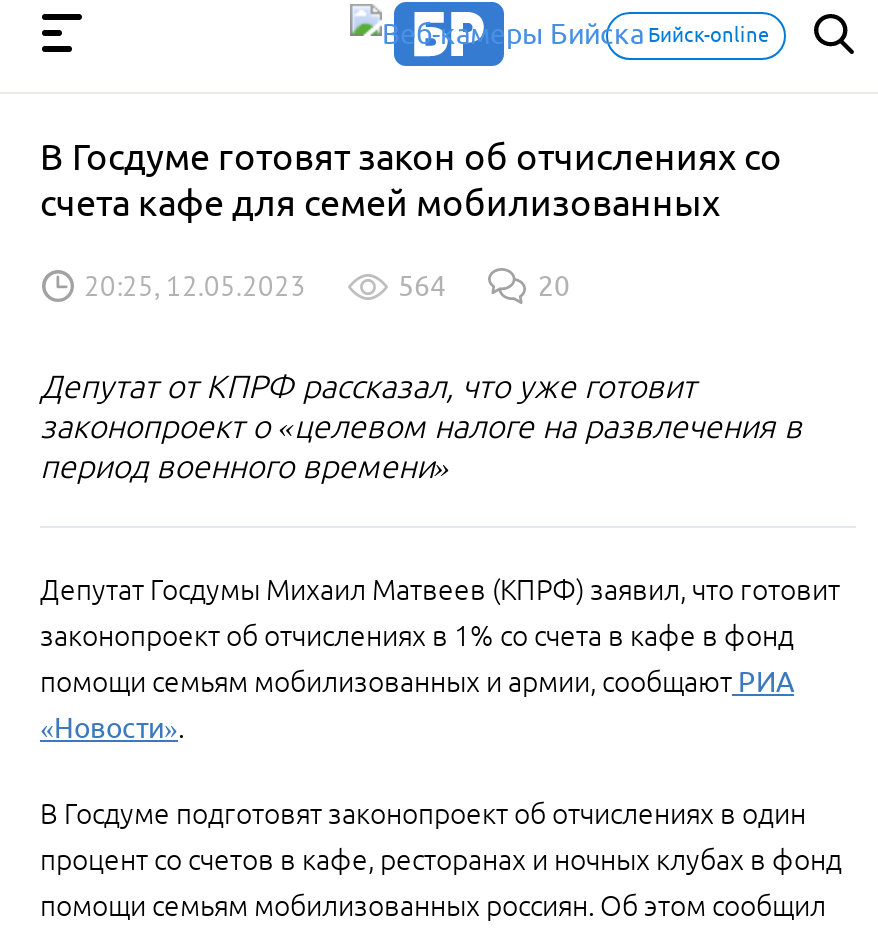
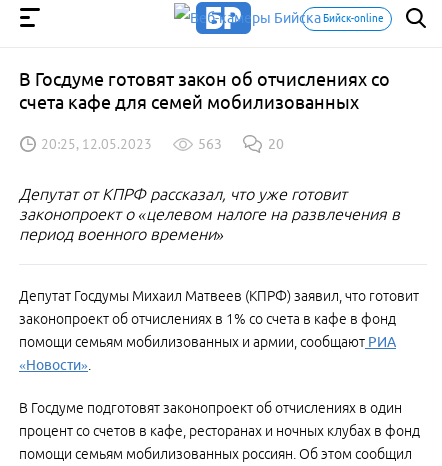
- 564
+ 563
